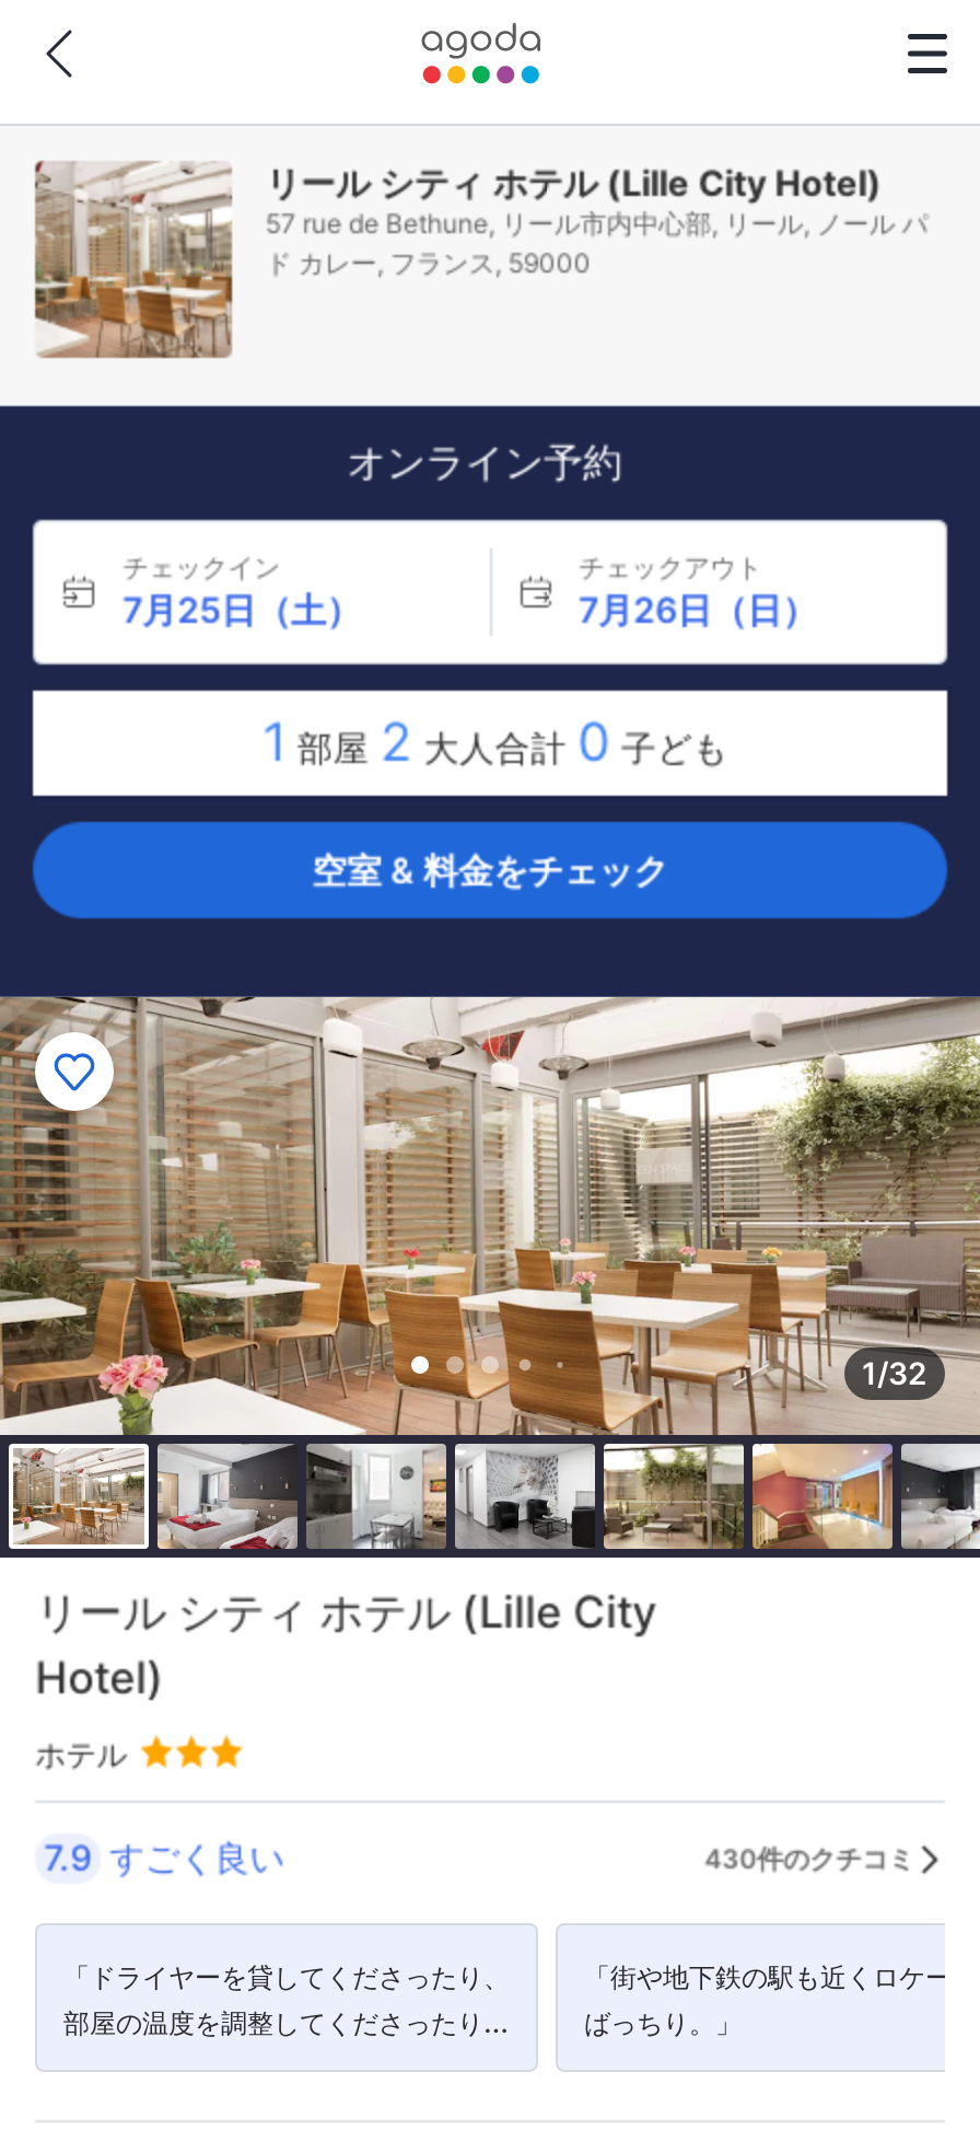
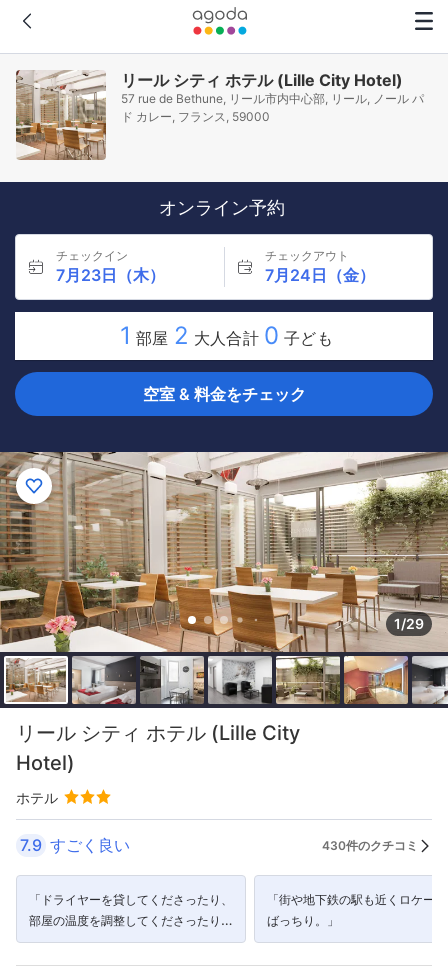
- 7月25日（土）
+ 7月23日（木）

- 7月26日（日）
+ 7月24日（金）

- 1/32
+ 1/29
